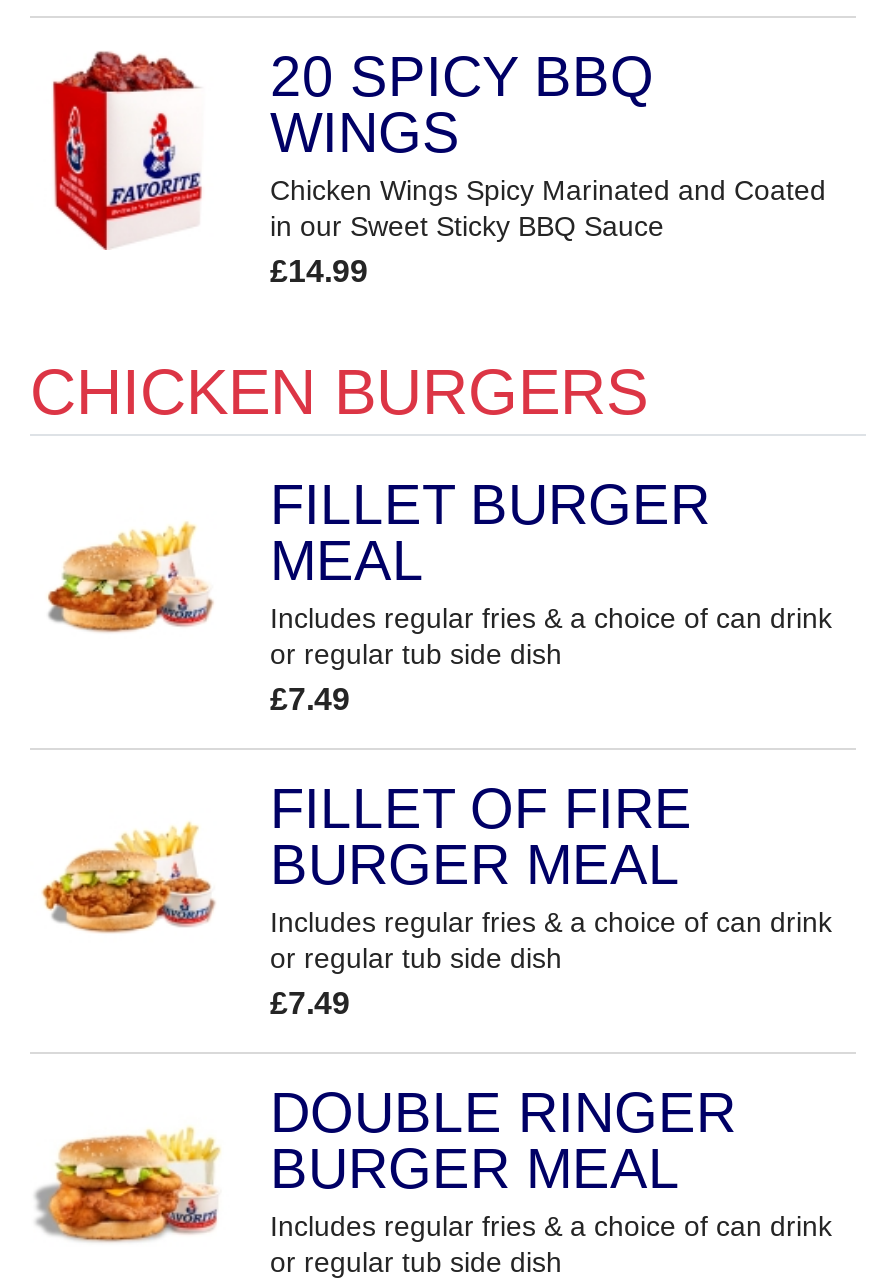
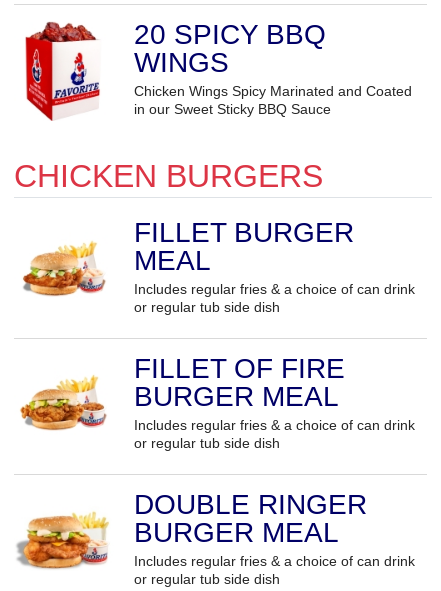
- £14.99

- £7.49

- £7.49
